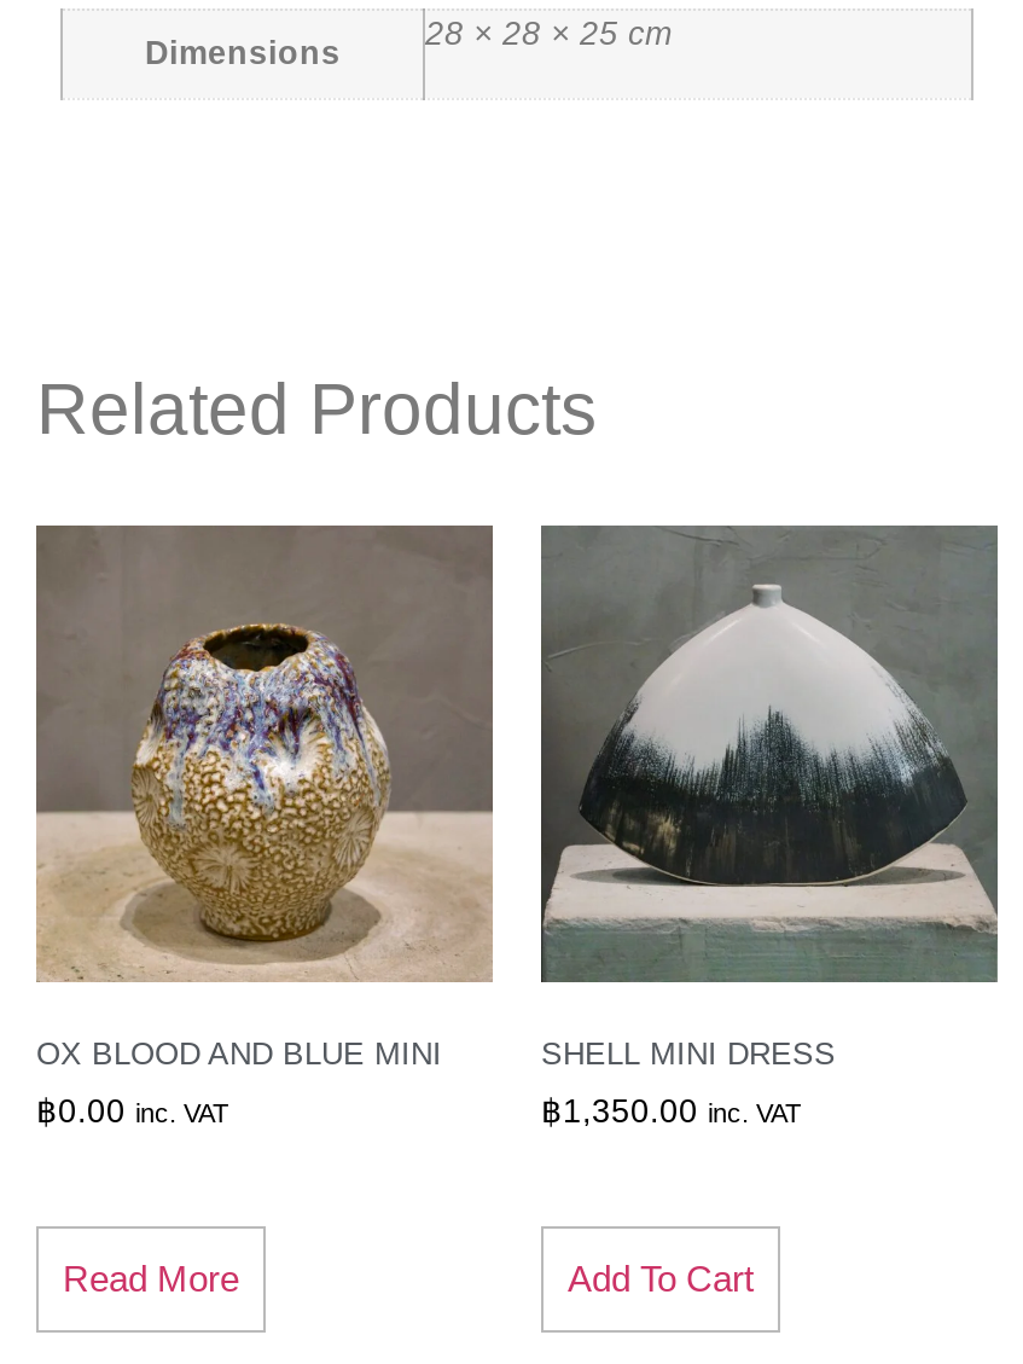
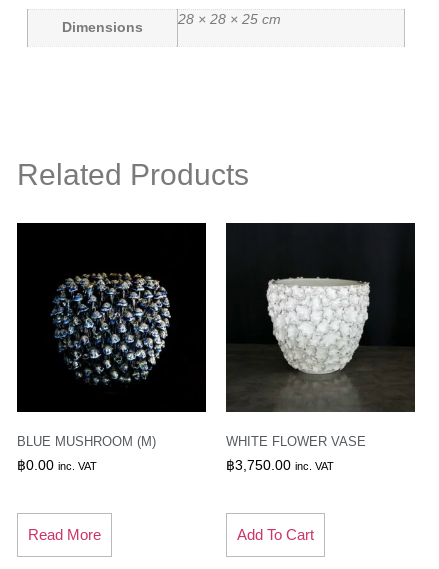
- [image]
- OX BLOOD AND BLUE MINI
+ [image]
+ BLUE MUSHROOM (M)

- [image]
- SHELL MINI DRESS
+ [image]
+ WHITE FLOWER VASE

- ฿1,350.00 inc. VAT
+ ฿3,750.00 inc. VAT
